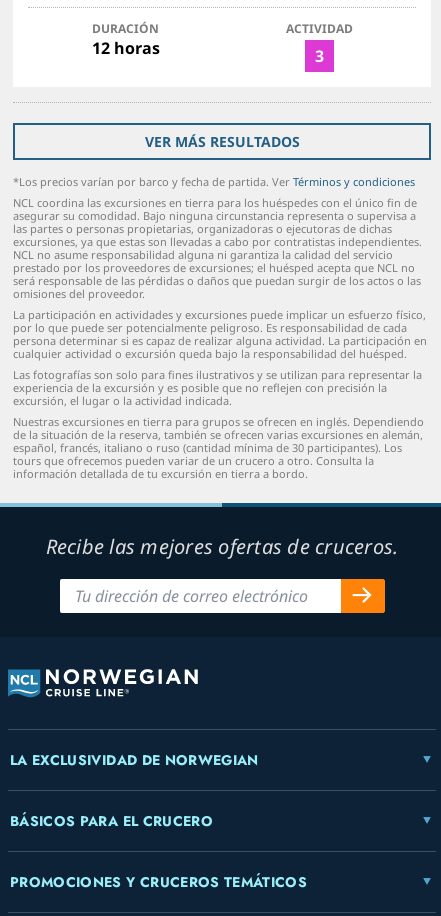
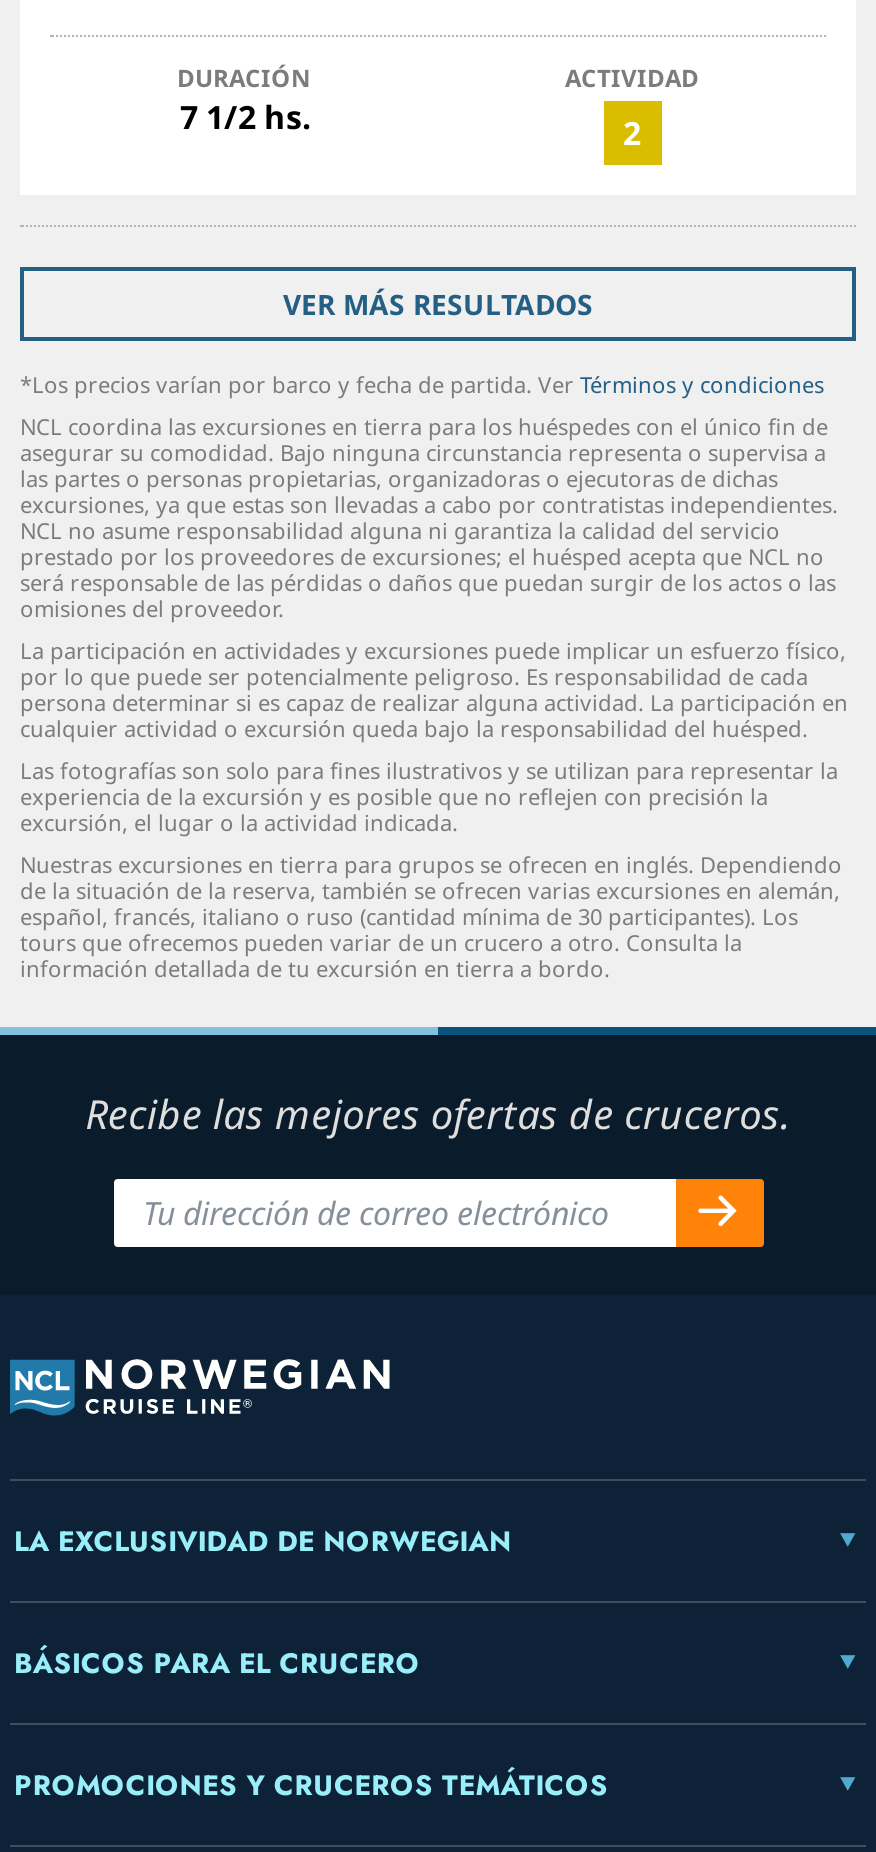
- 12 horas
+ 7 1/2 hs.

- 3
+ 2
